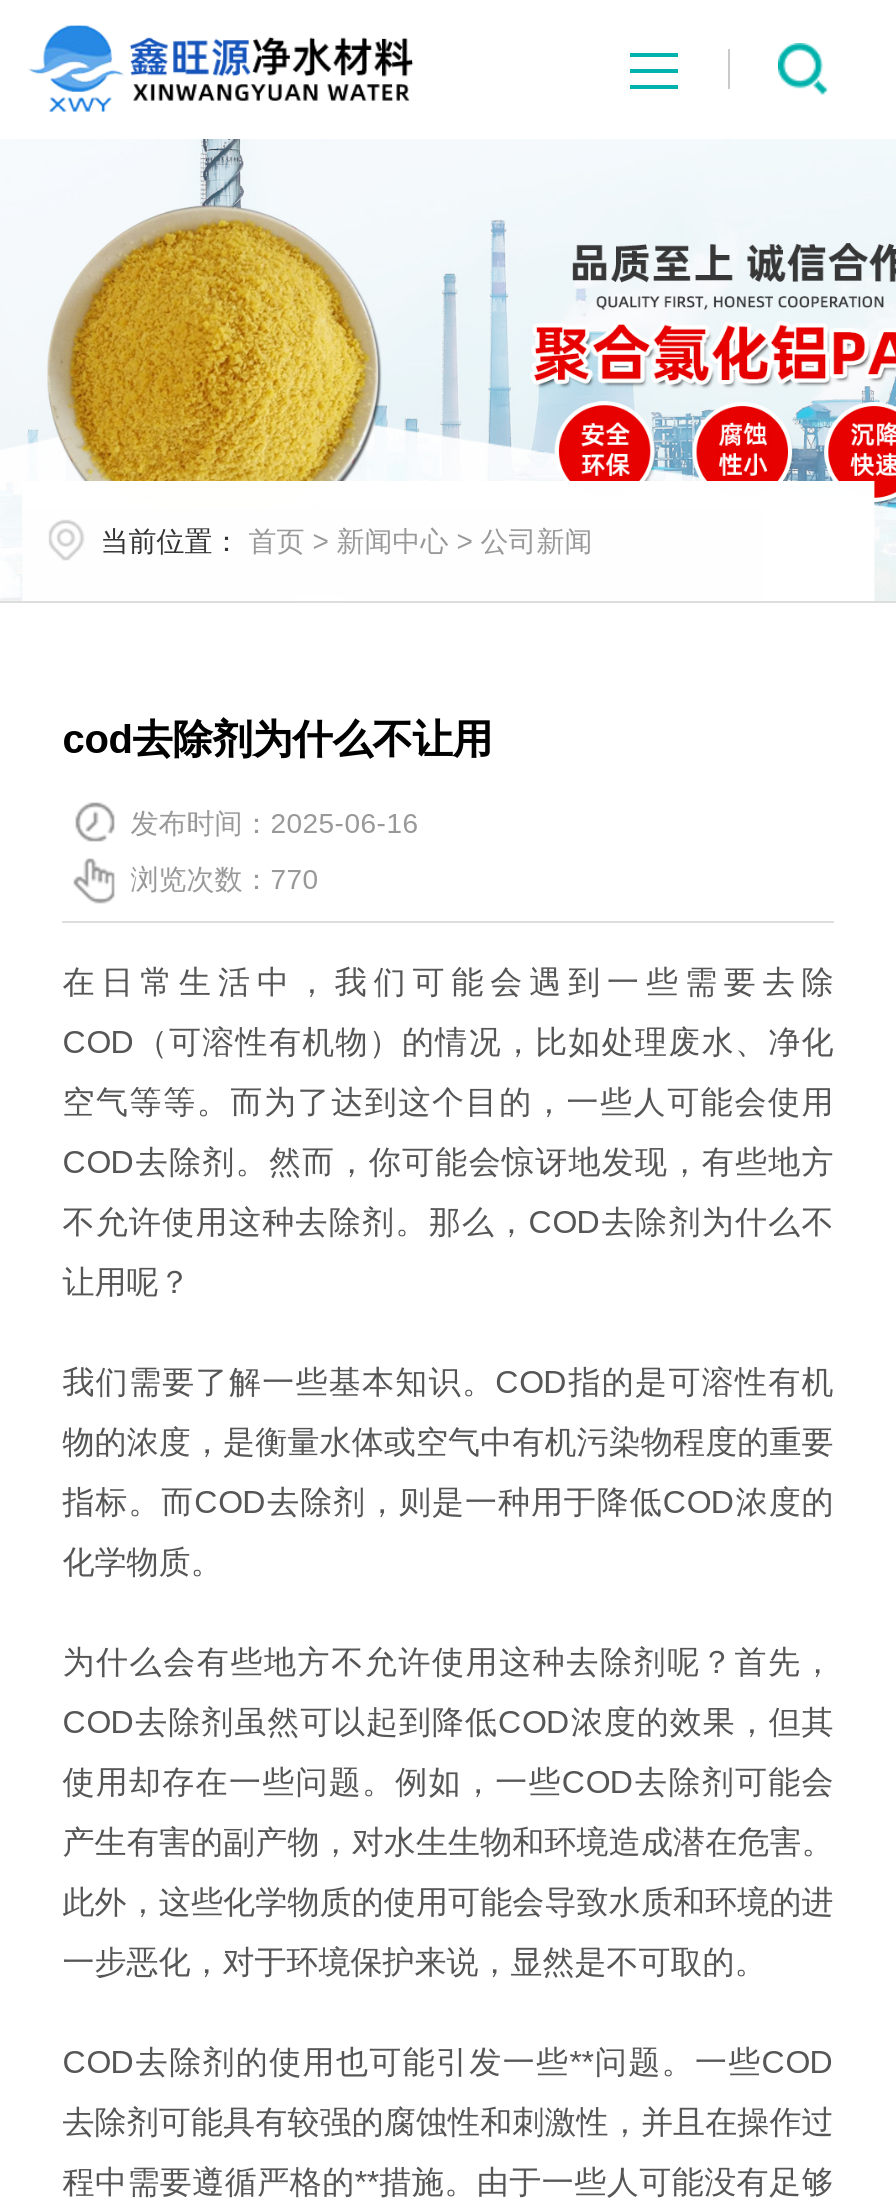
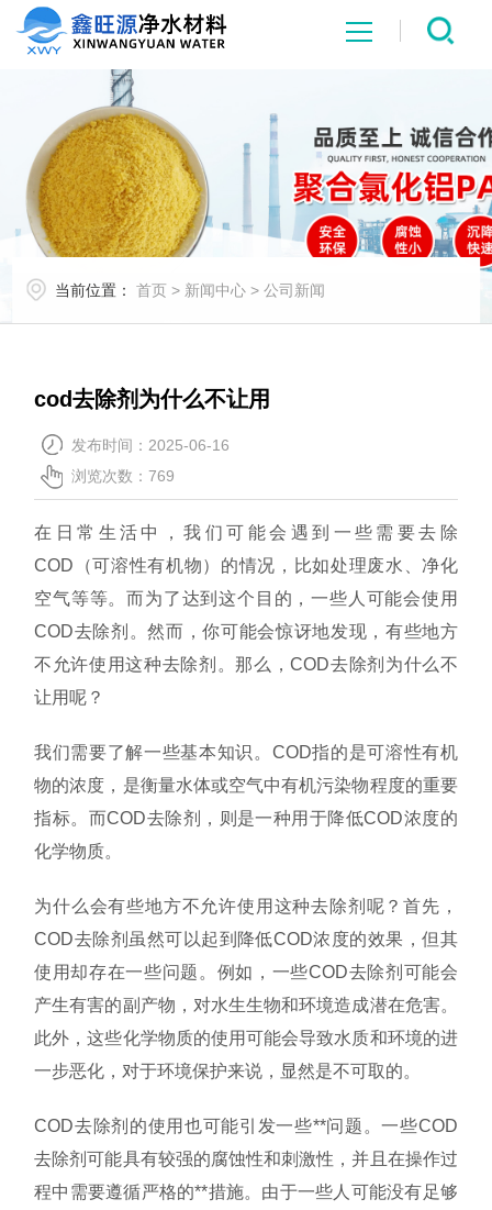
- 浏览次数：770
+ 浏览次数：769
